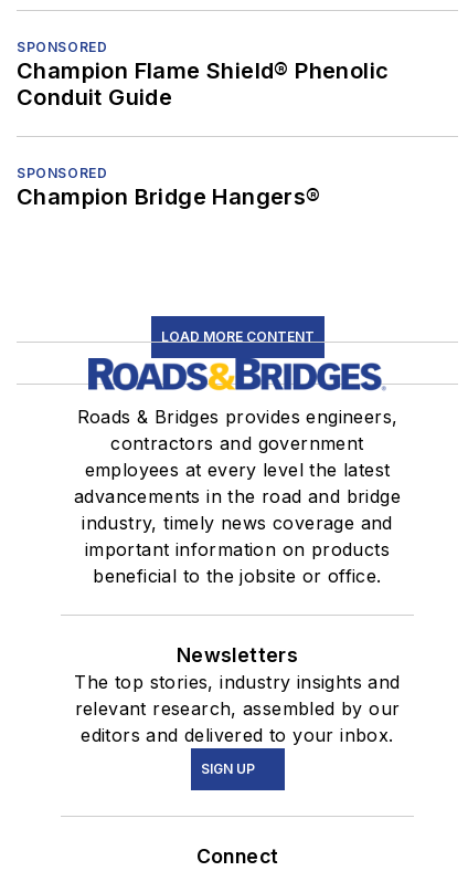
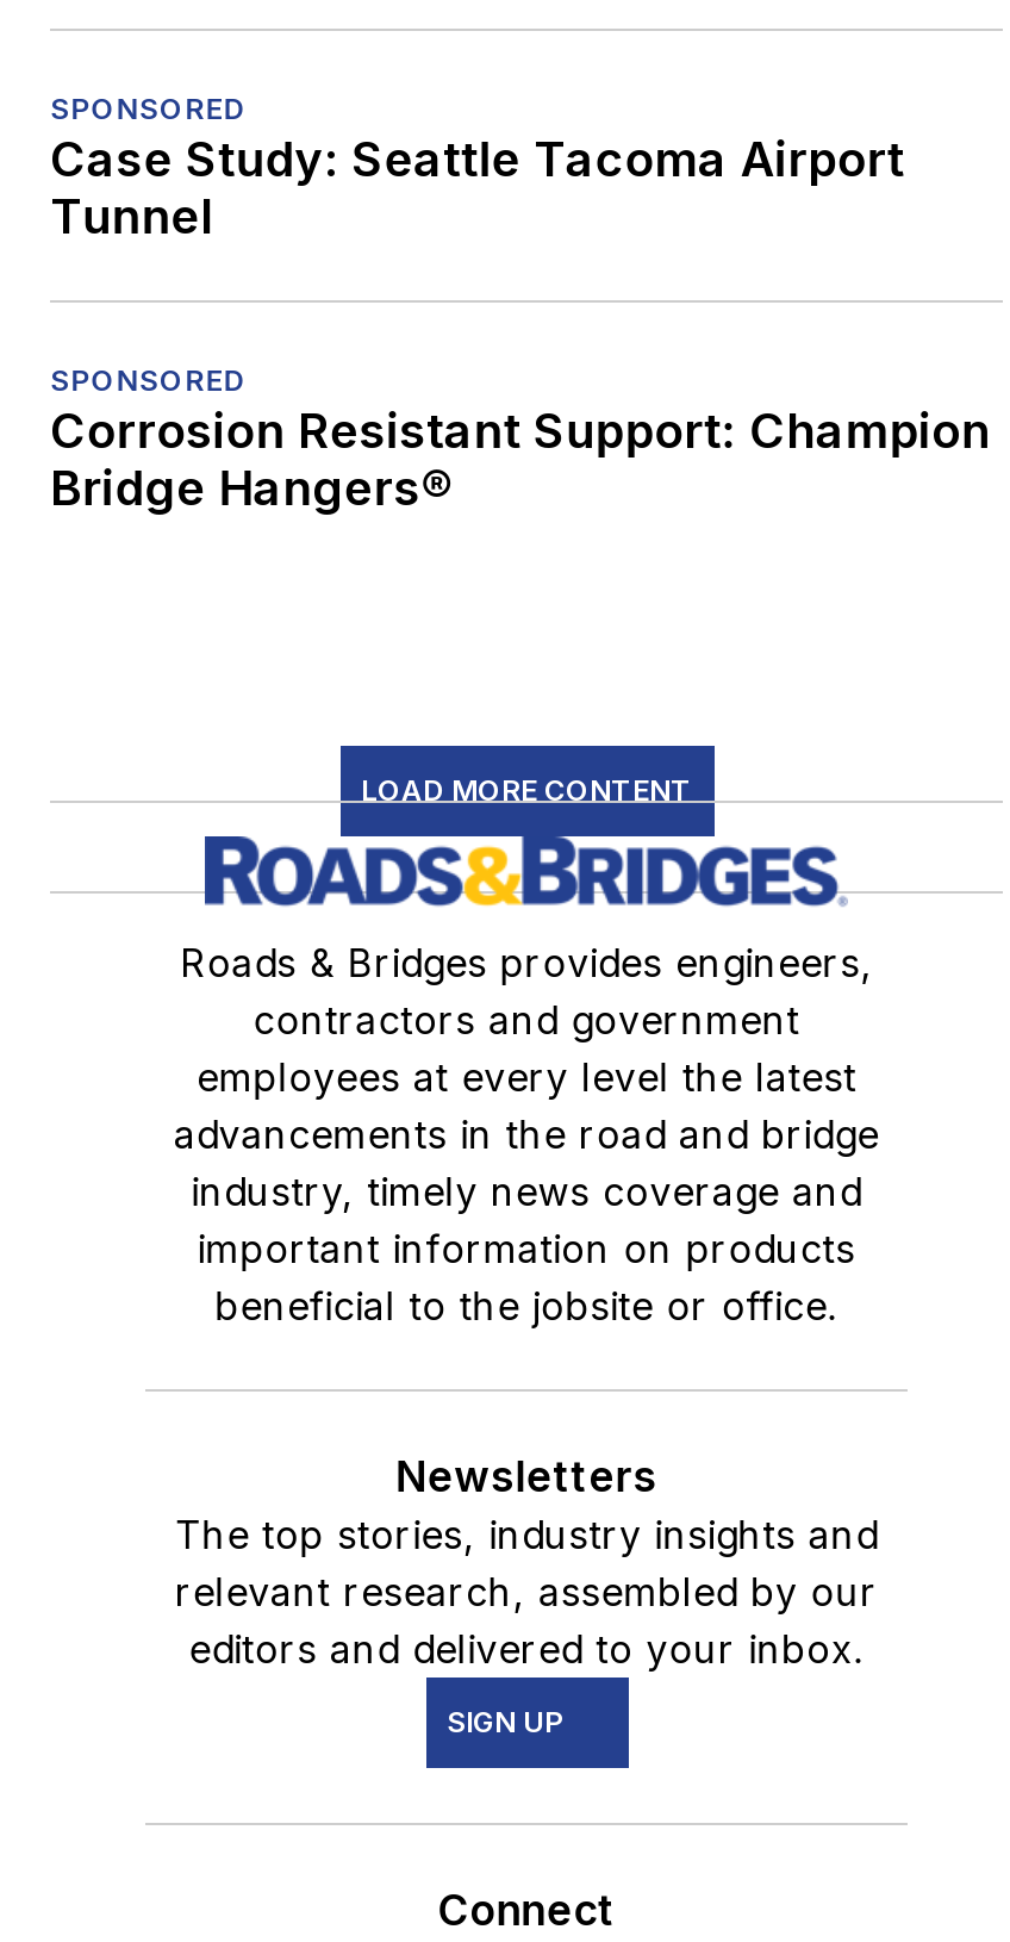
- Champion Flame Shield® Phenolic
- Conduit Guide
+ Case Study: Seattle Tacoma Airport
+ Tunnel

- Champion Bridge Hangers®
+ Corrosion Resistant Support: Champion
+ Bridge Hangers®
